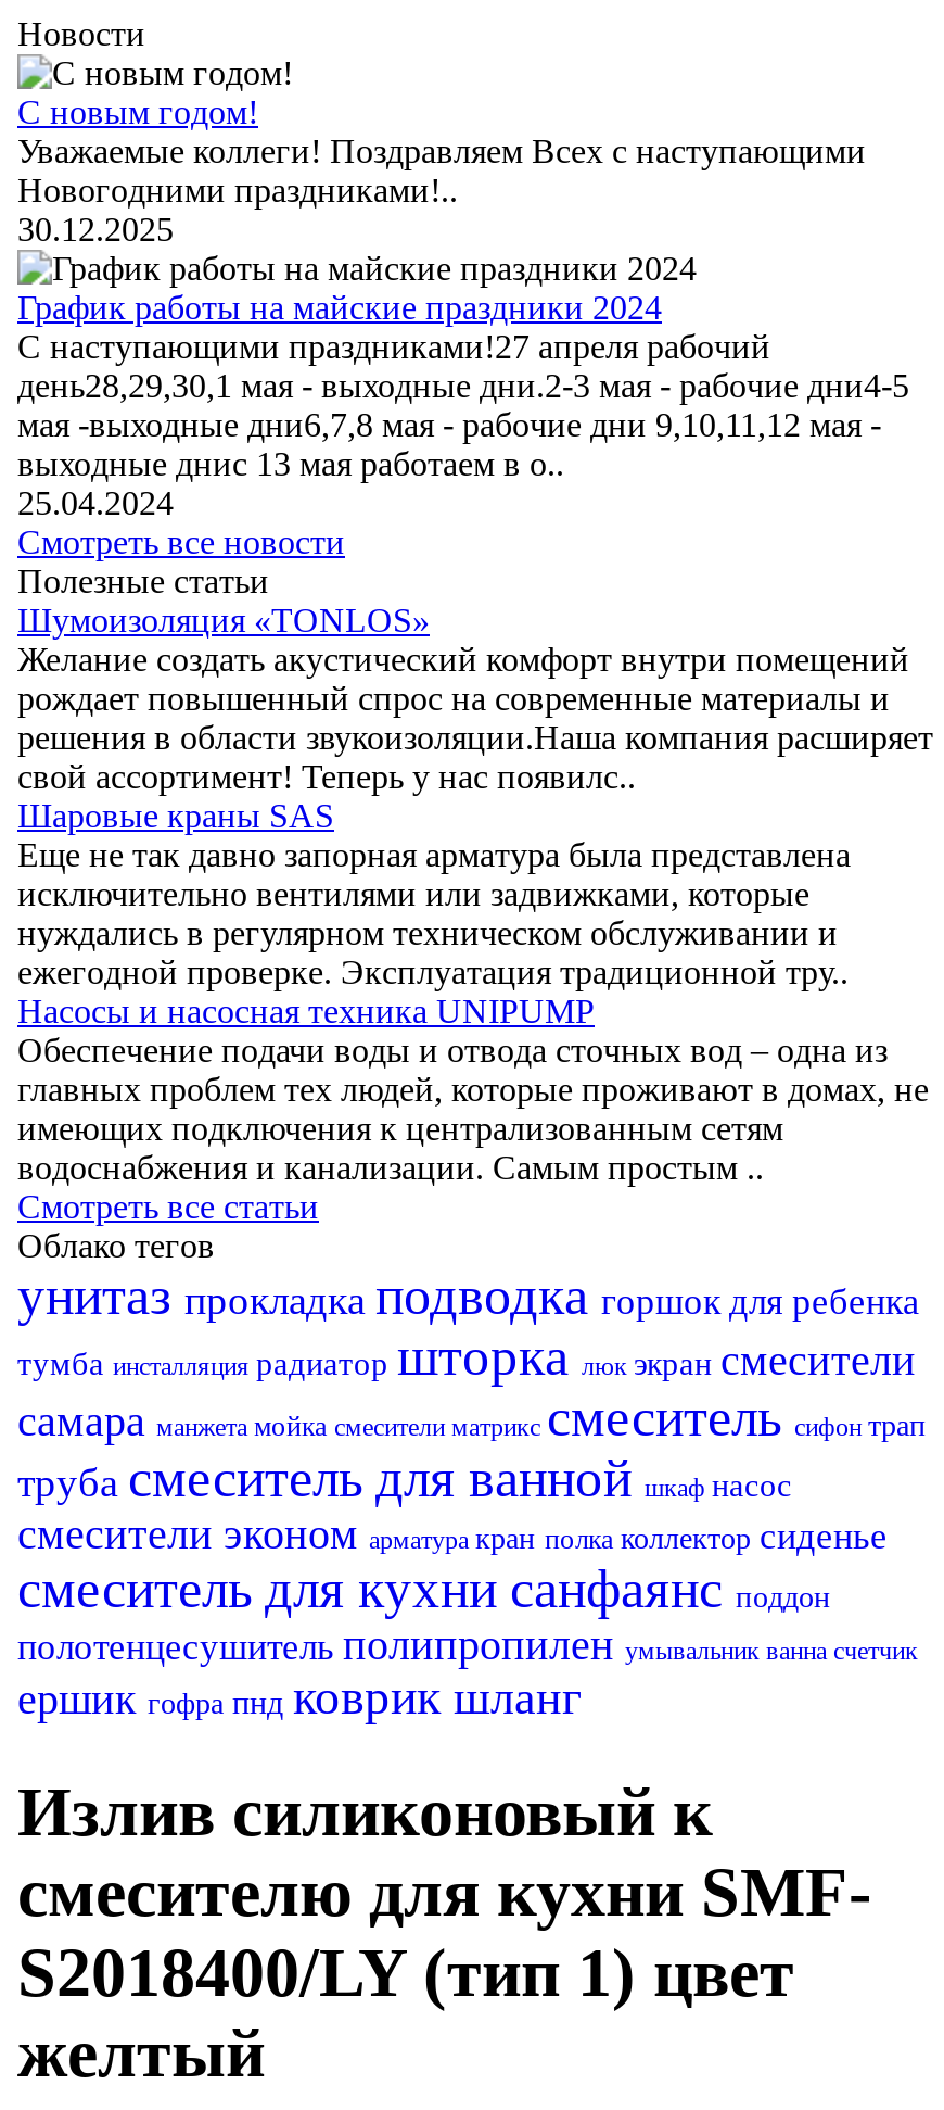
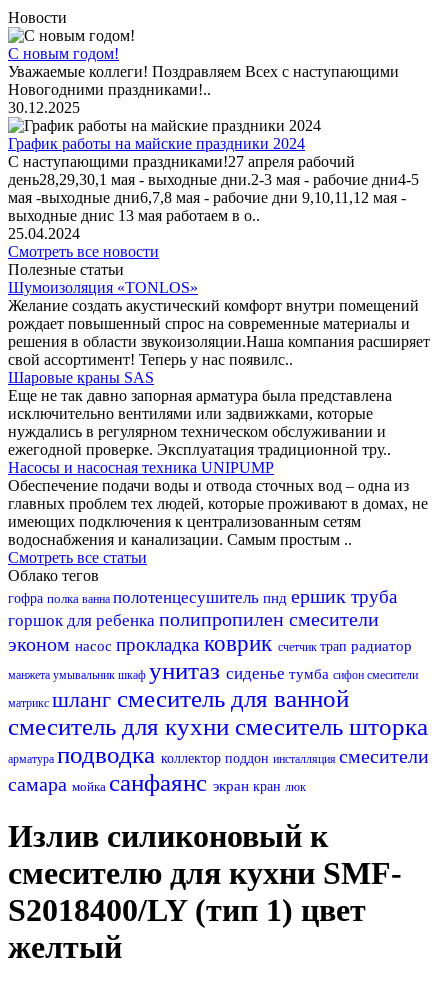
- унитаз прокладка подводка горшок для ребенка
- тумба инсталляциярадиатор шторка люкэкран смесители
- самара манжетамойкасмесители матрикссмеситель сифонтрап
- труба смеситель для ванной шкафнасос
- смесители эконом арматура кран полка коллектор сиденье
- смеситель для кухни санфаянс поддон
- полотенцесушитель полипропилен умывальник ванна счетчик
- ершик гофра пнд коврик шланг
+ гофра полка ванна полотенцесушитель пнд ершик труба
+ горшок для ребенка полипропилен смесители
+ эконом насос прокладка коврик счетчиктрап радиатор
+ манжетаумывальникшкафунитаз сиденье тумба сифонсмесители
+ матриксшланг смеситель для ванной
+ смеситель для кухнисмеситель шторка
+ арматураподводка коллектор поддон инсталляция смесители
+ самара мойка санфаянс экран кран люк
